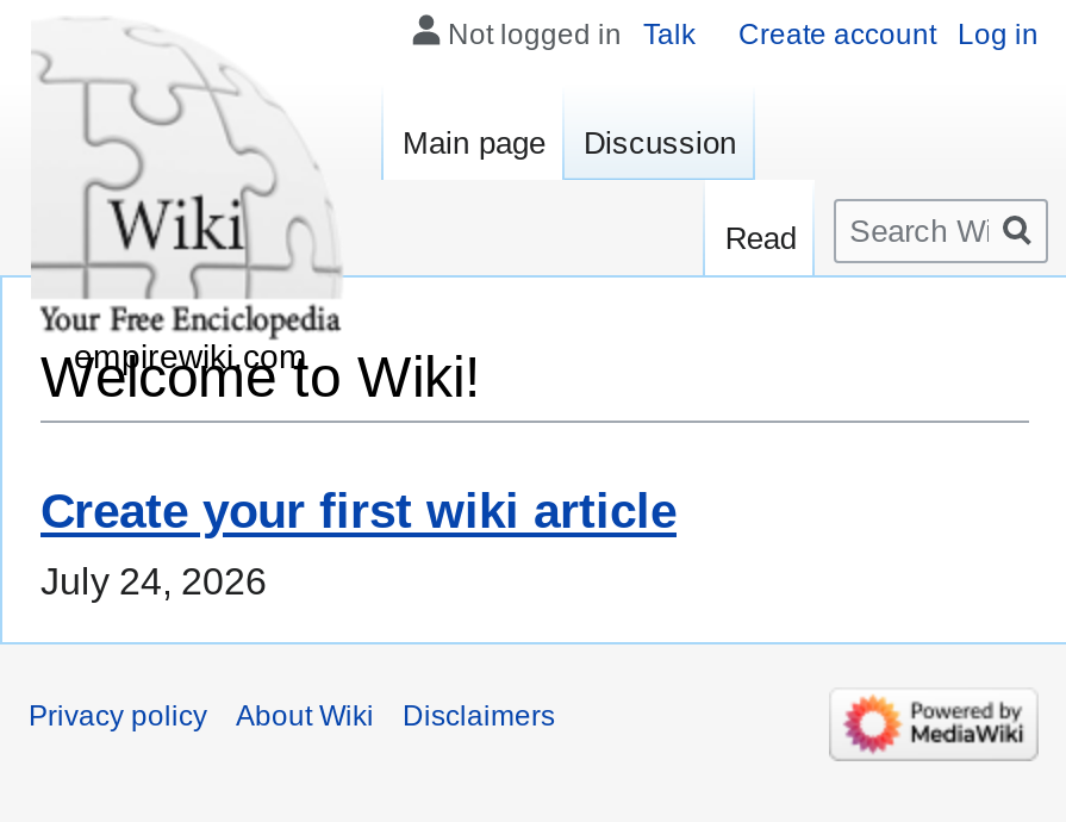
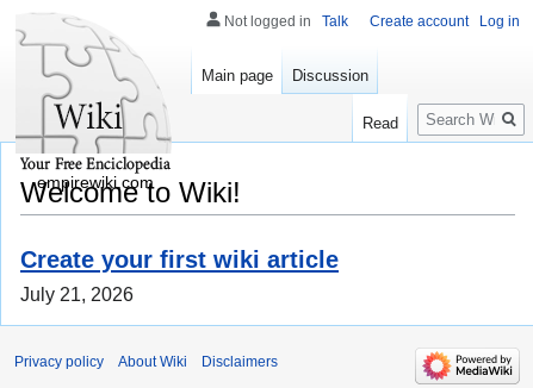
- July 24, 2026
+ July 21, 2026
